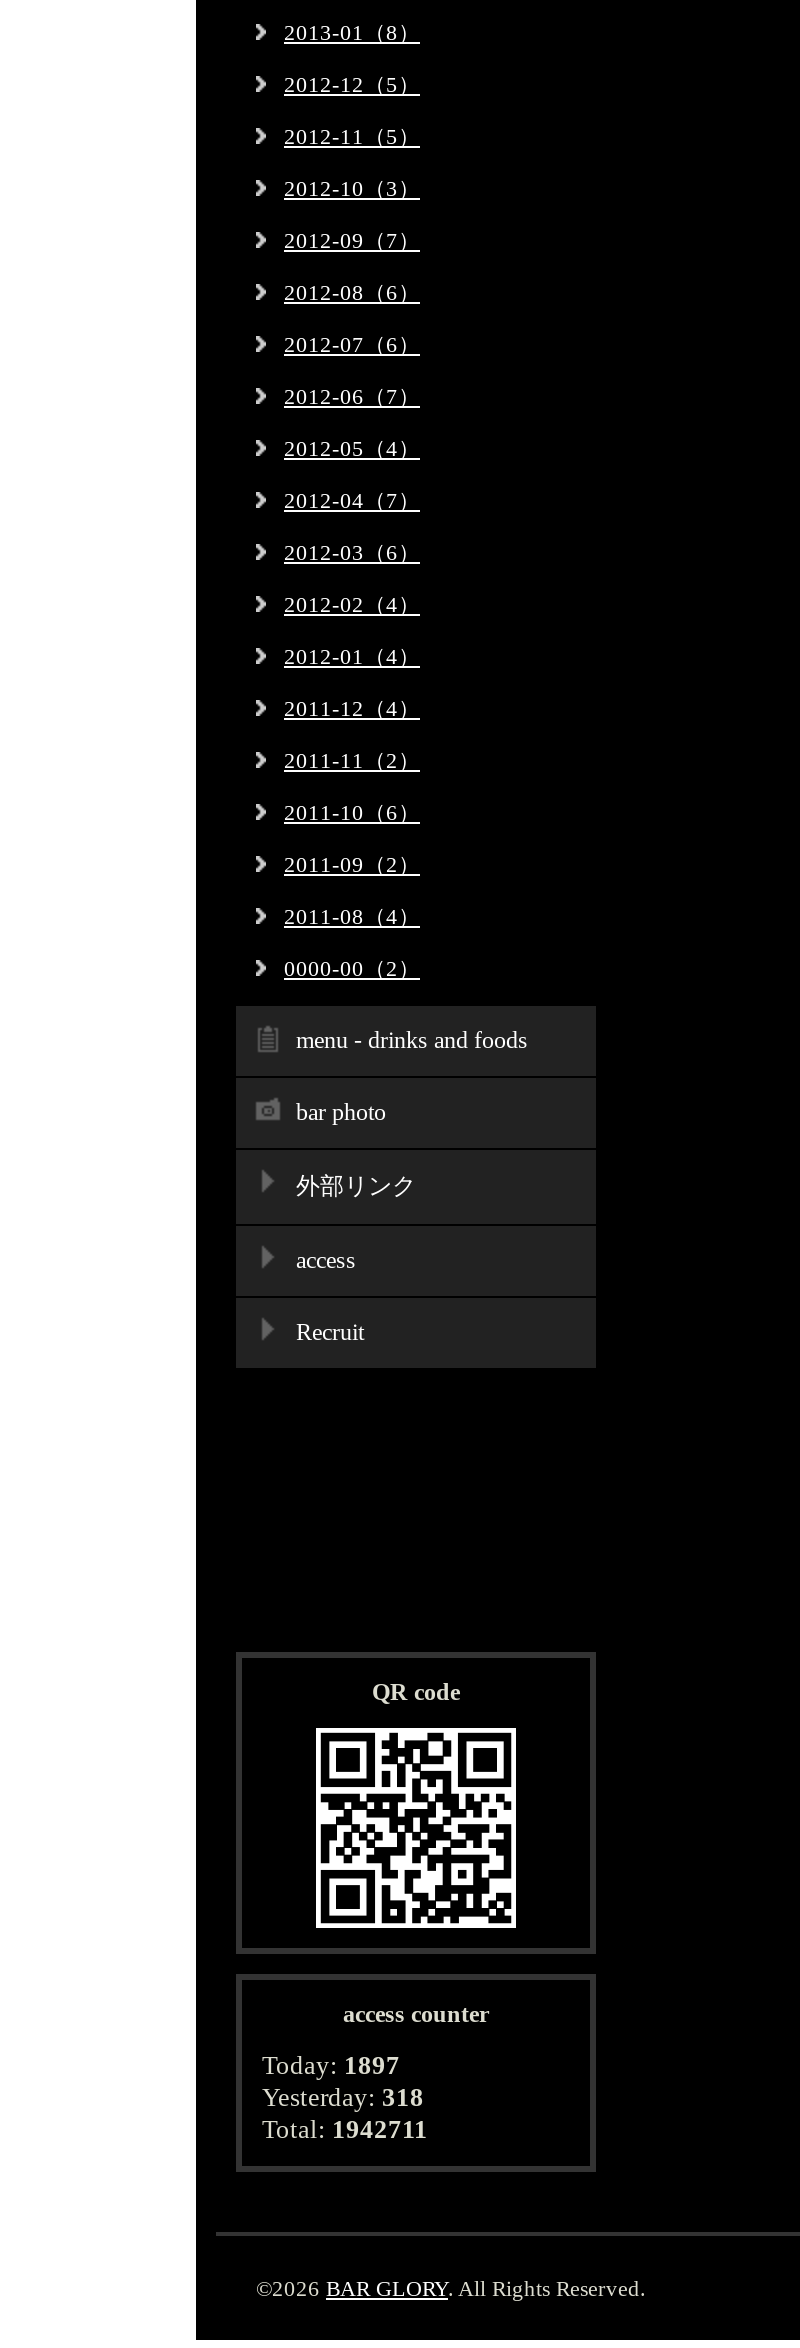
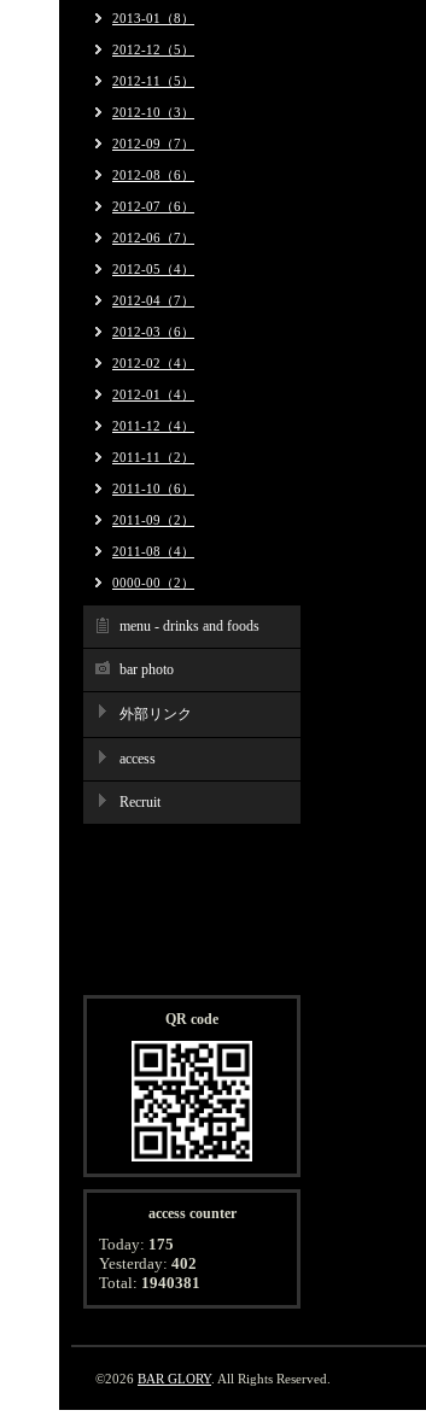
- Today: 1897
+ Today: 175

- Yesterday: 318
+ Yesterday: 402

- Total: 1942711
+ Total: 1940381
